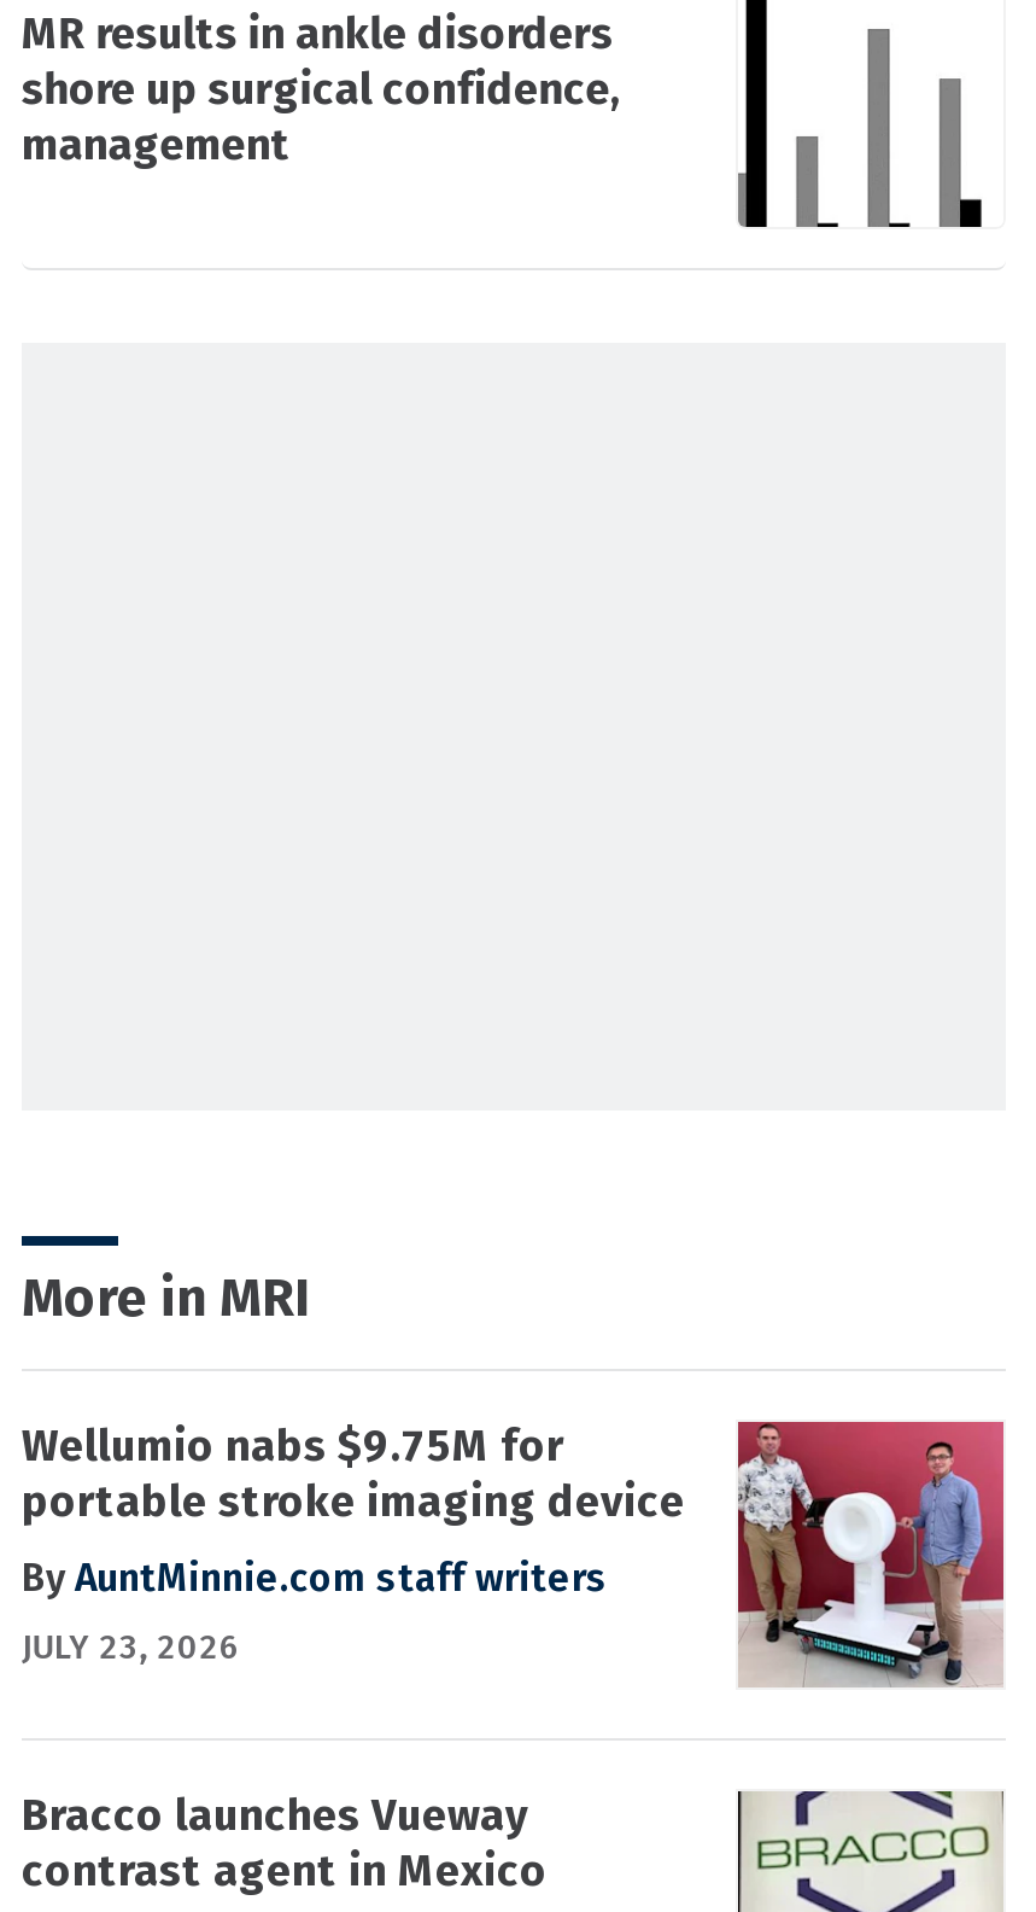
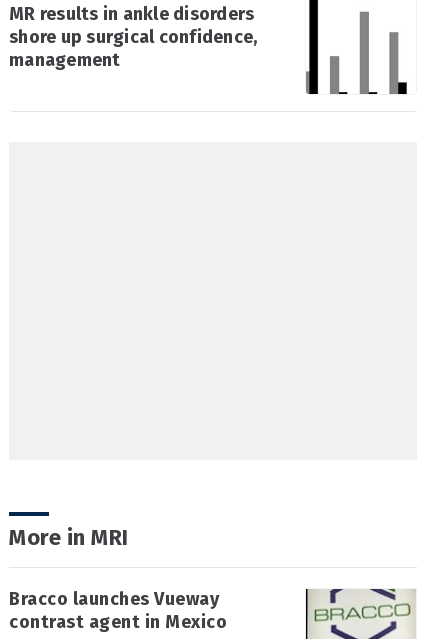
- [image]
- Wellumio nabs $9.75M for
- portable stroke imaging device
- By AuntMinnie.com staff writers
- JULY 23, 2026
